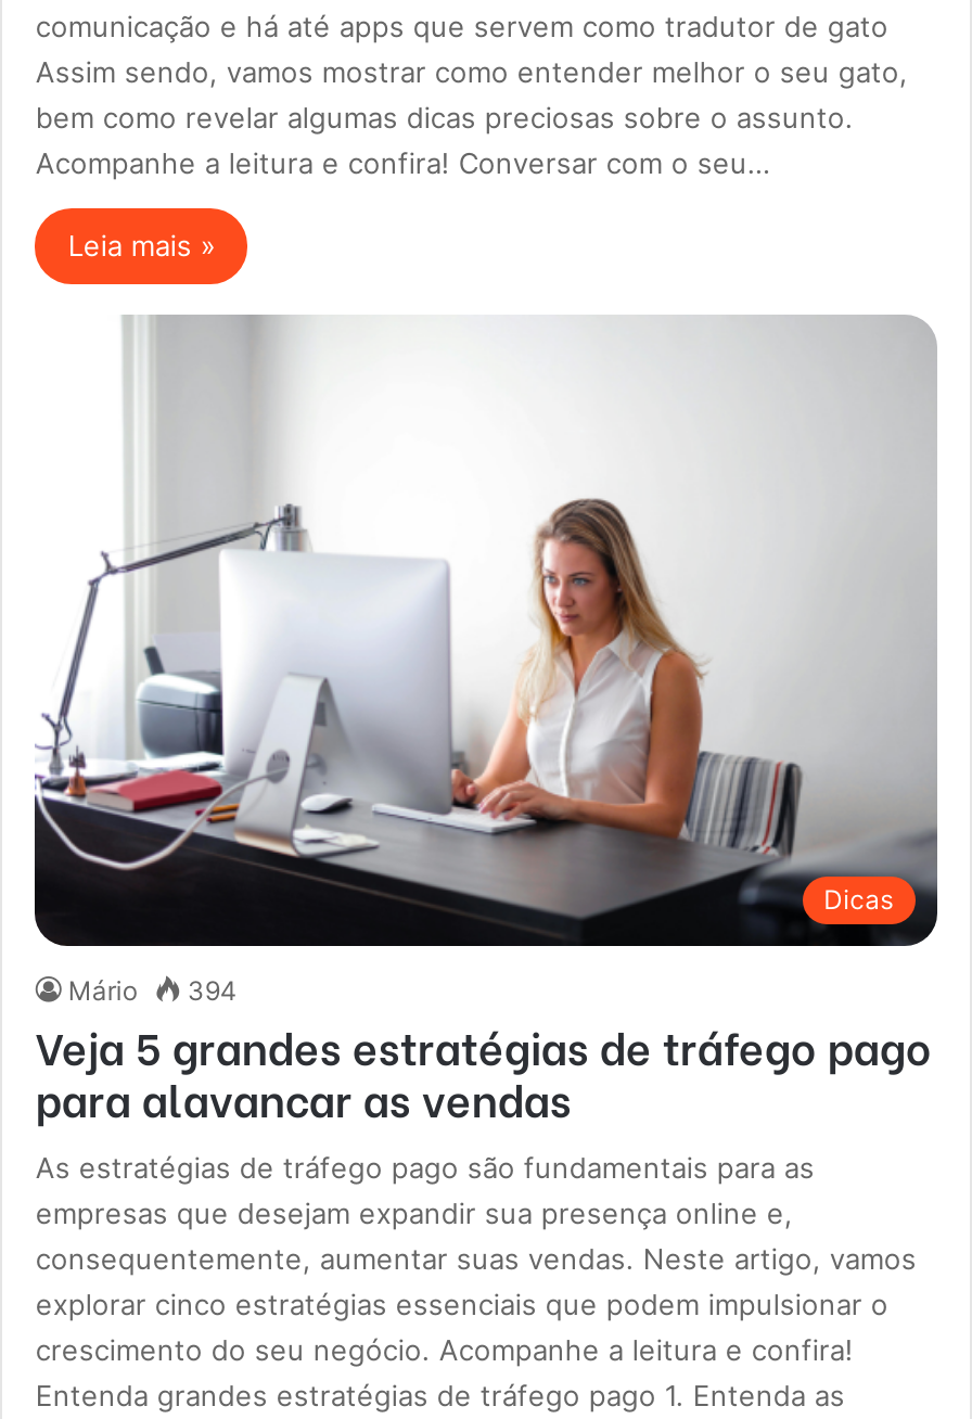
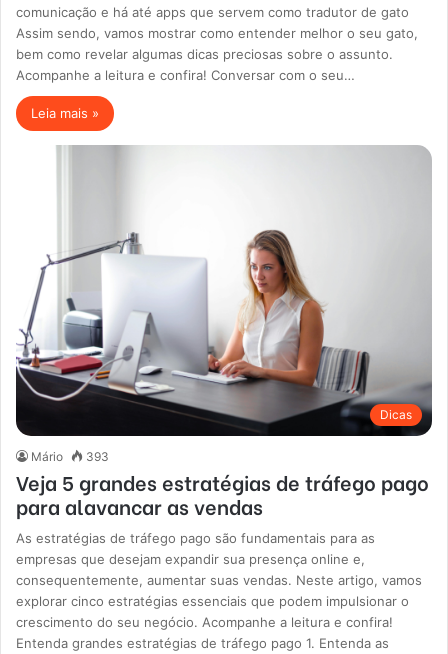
- Mário 394
+ Mário 393
